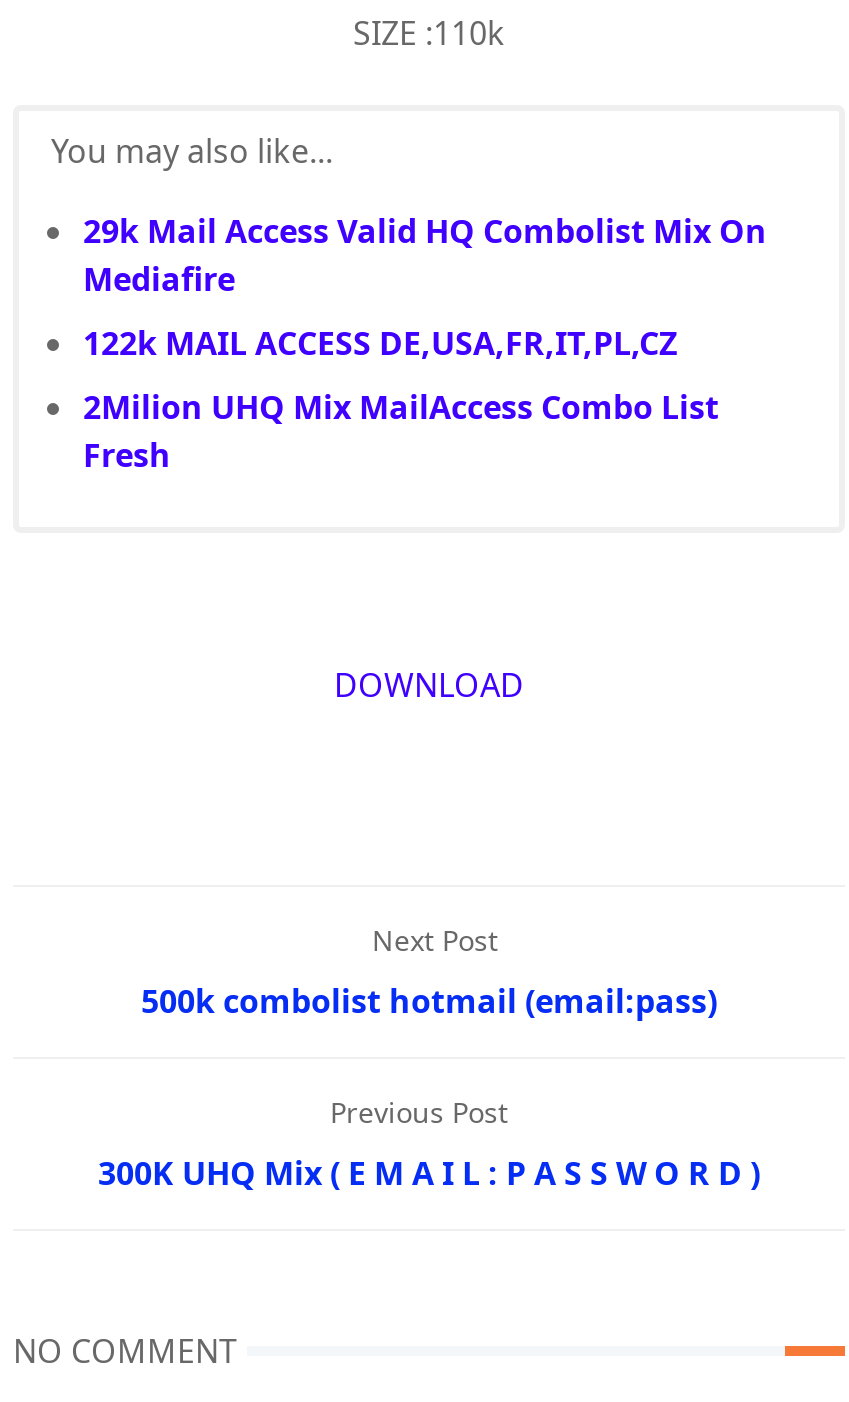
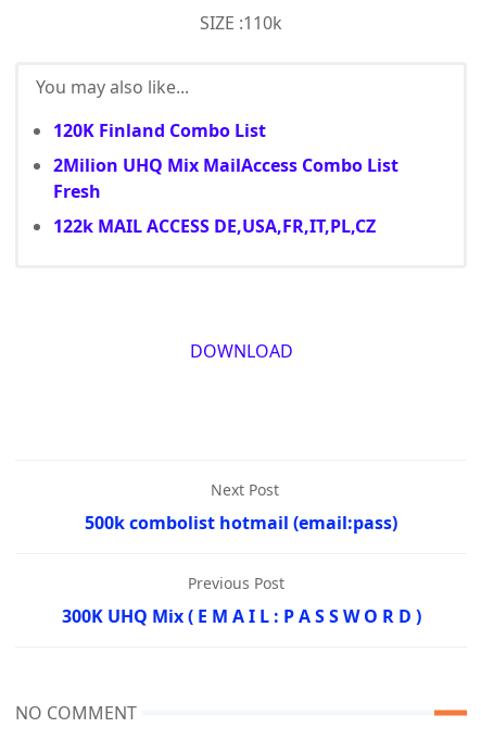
- 29k Mail Access Valid HQ Combolist Mix On
- Mediafire
+ 120K Finland Combo List

moved down: 122k MAIL ACCESS DE,USA,FR,IT,PL,CZ

moved up: 2Milion UHQ Mix MailAccess Combo List | Fresh
